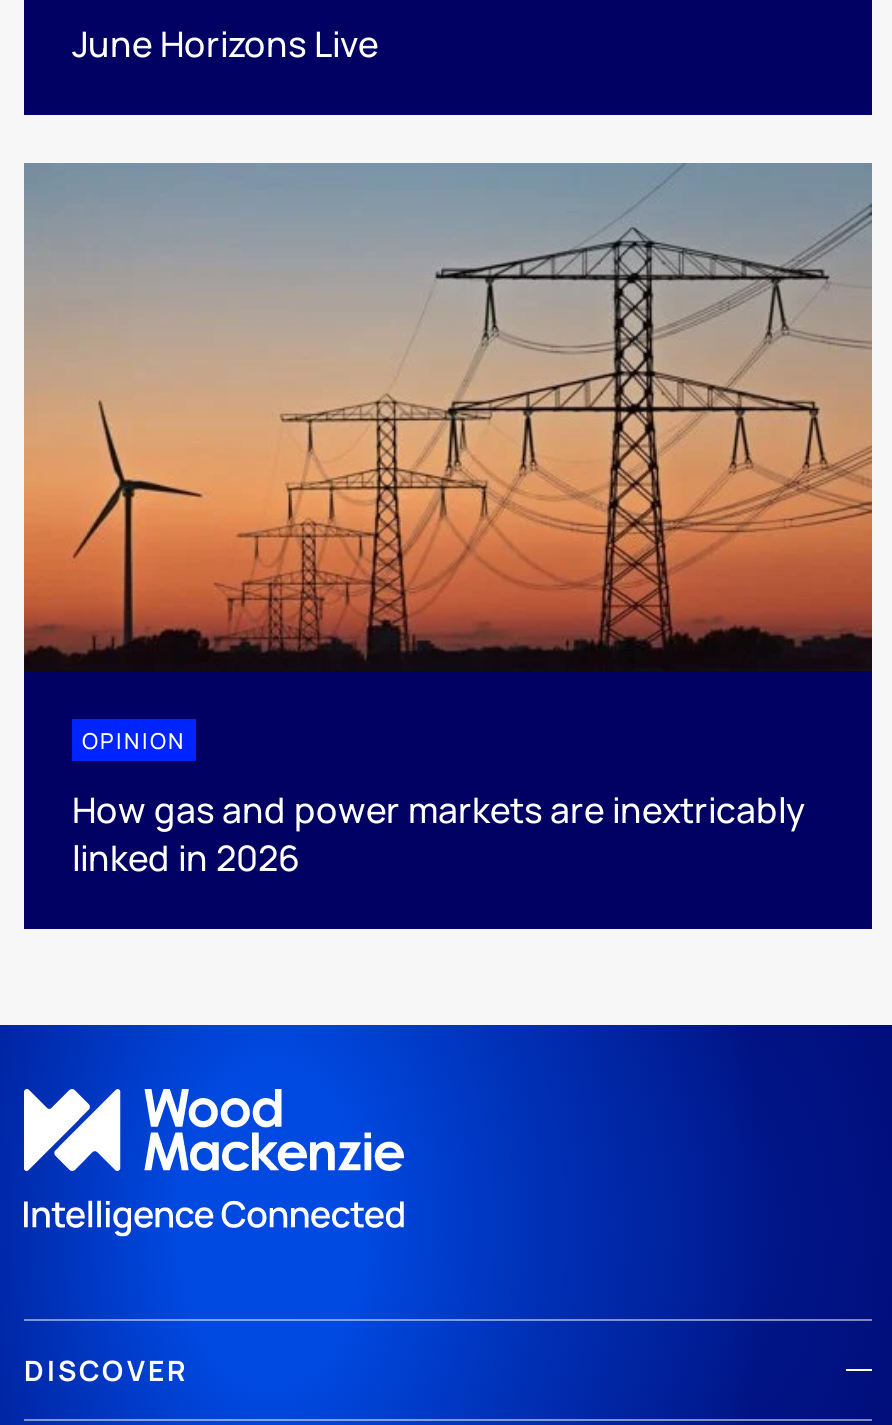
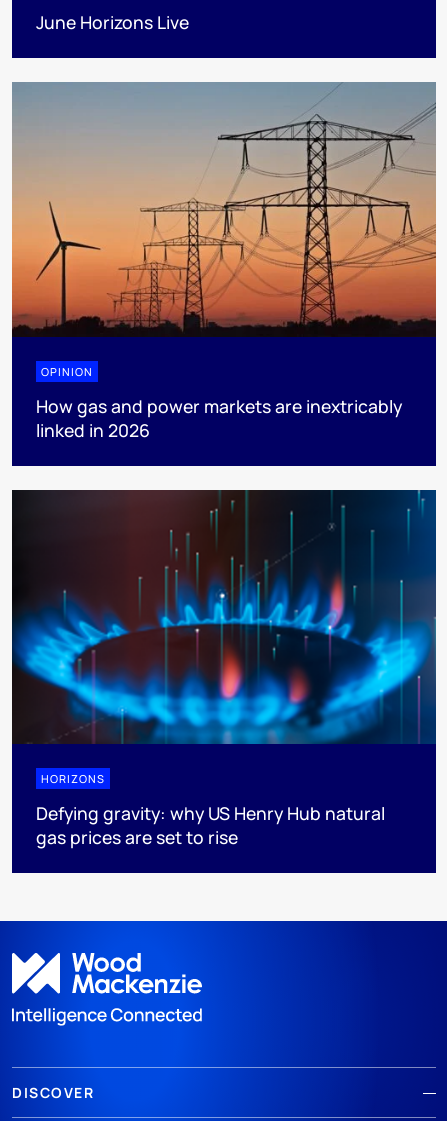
+ [image]
+ HORIZONS
+ Defying gravity: why US Henry Hub natural
+ gas prices are set to rise
